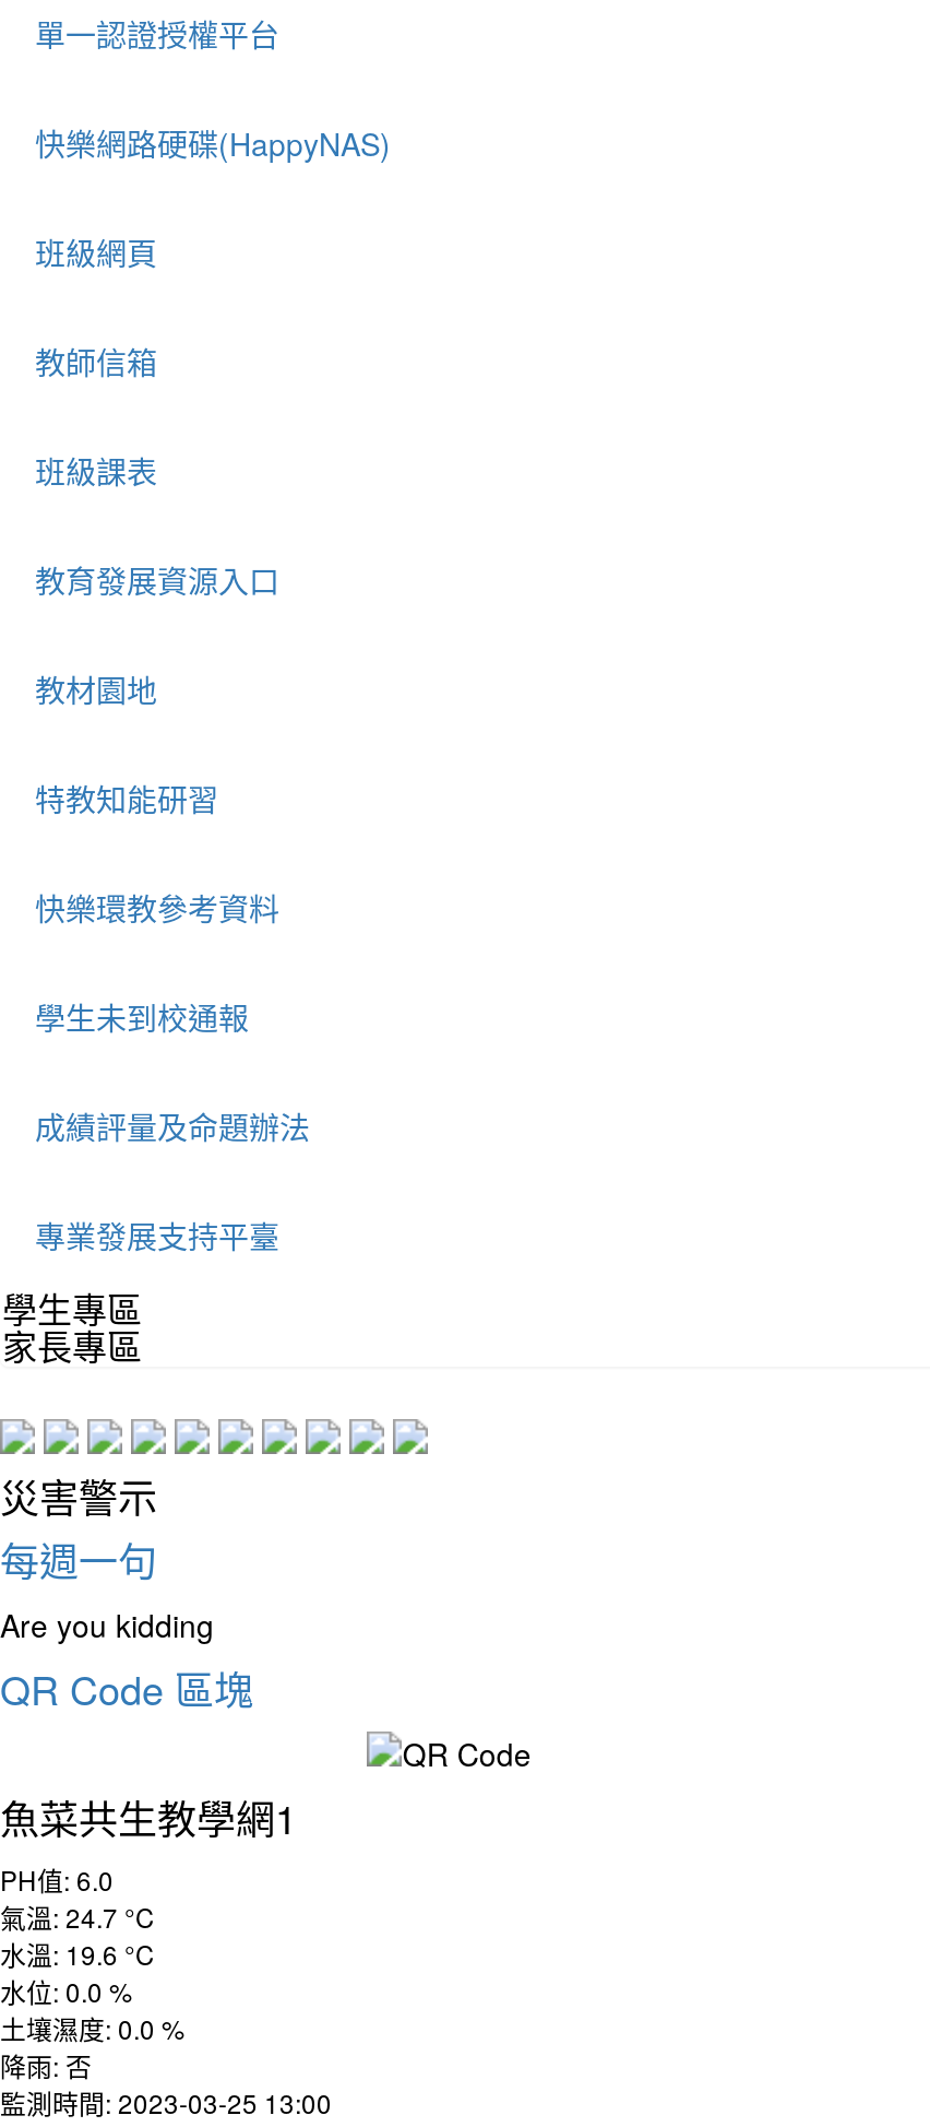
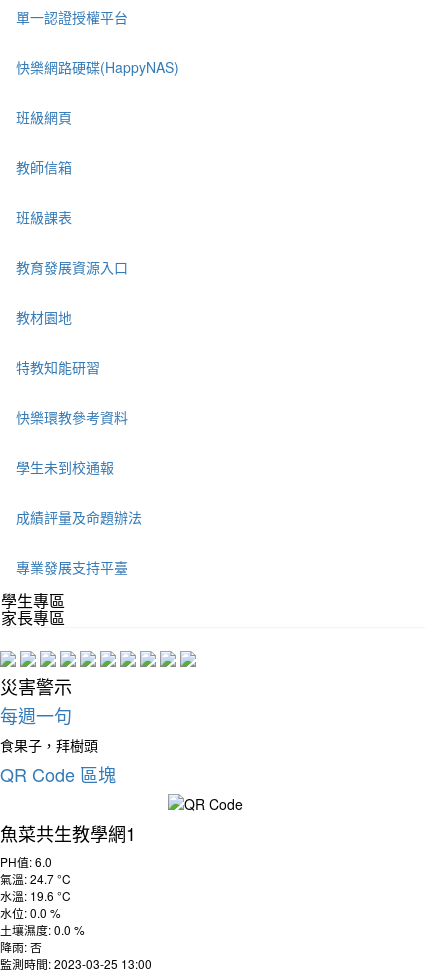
- Are you kidding
+ 食果子，拜樹頭
